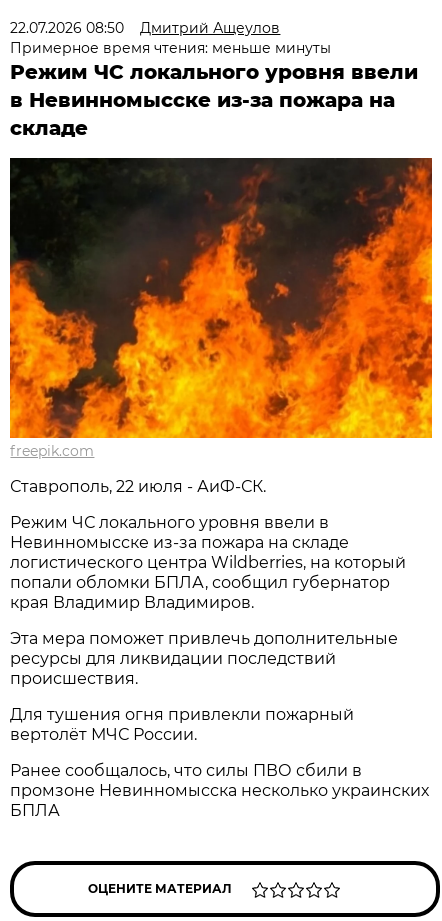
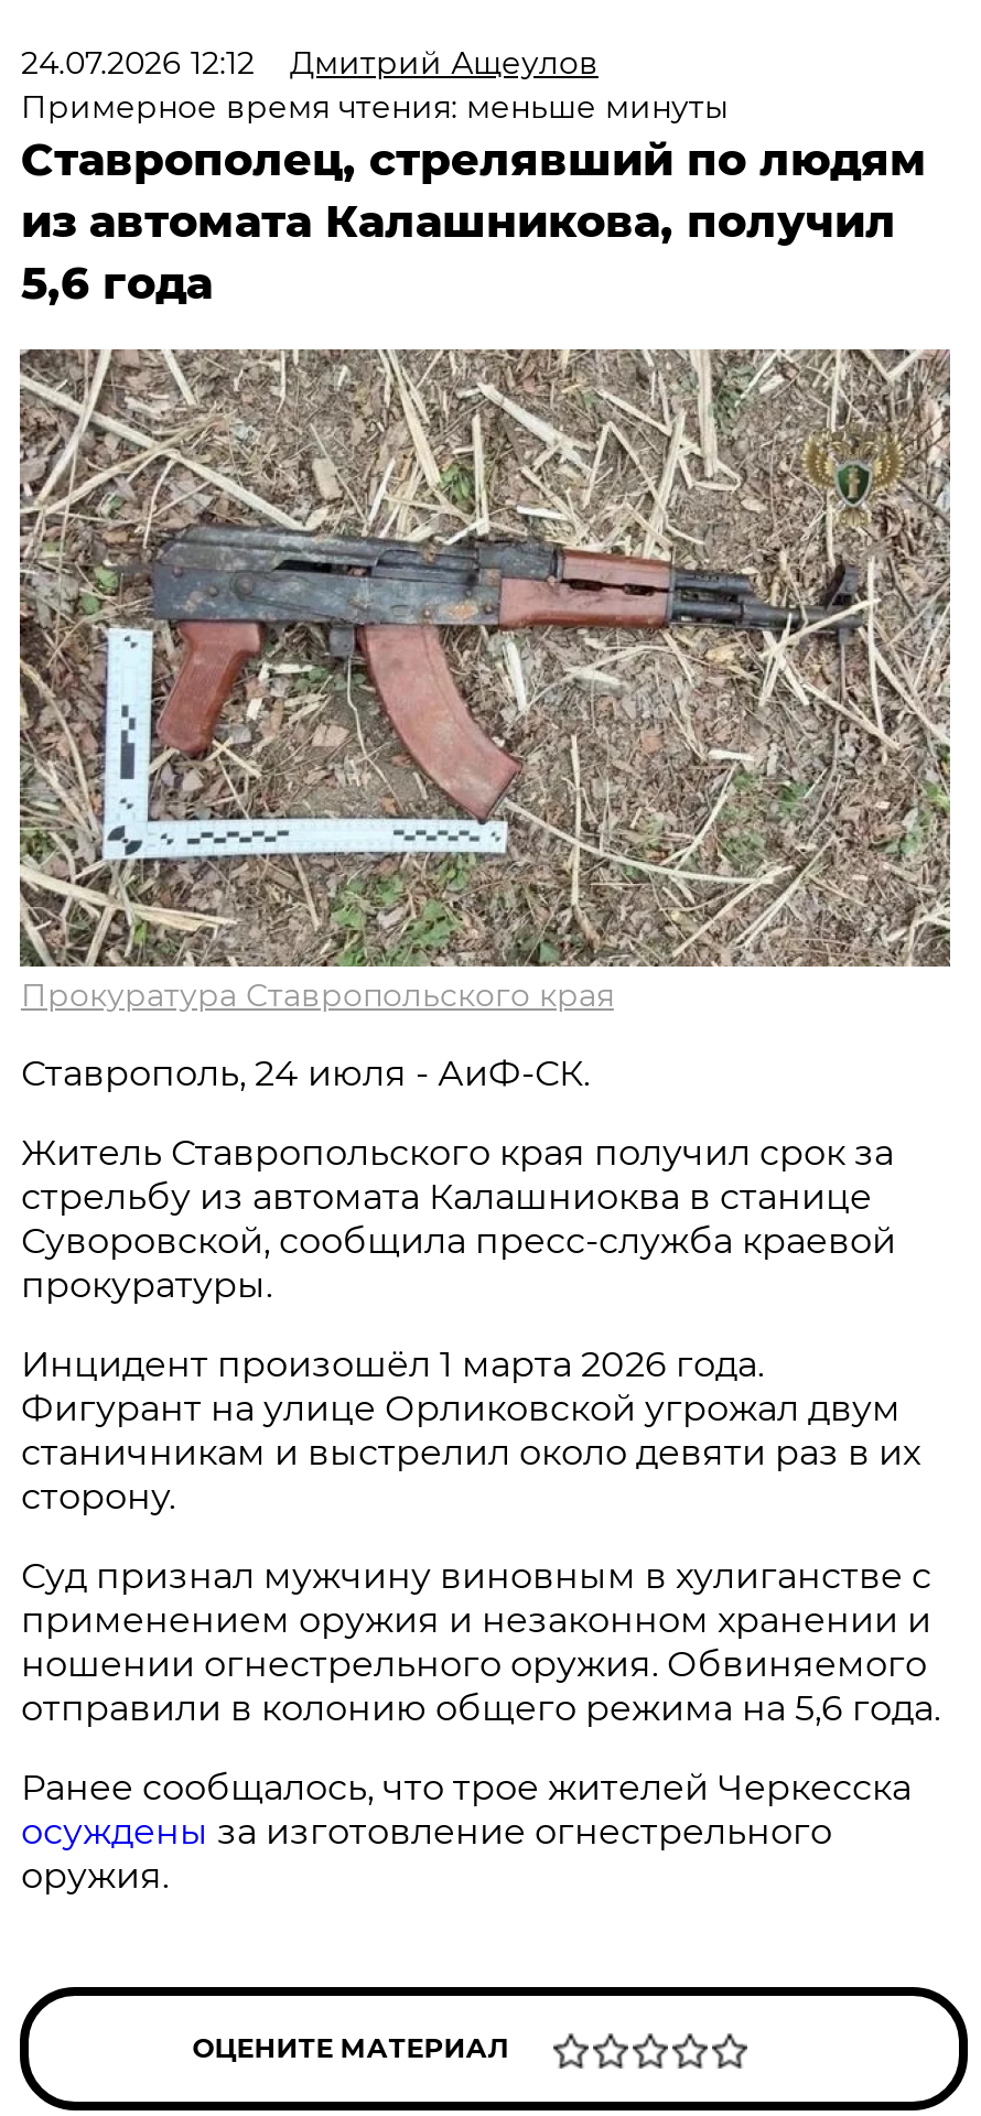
- 22.07.2026 08:50 Дмитрий Ащеулов
+ 24.07.2026 12:12 Дмитрий Ащеулов

- Режим ЧС локального уровня ввели
- в Невинномысске из-за пожара на
- складе
+ Ставрополец, стрелявший по людям
+ из автомата Калашникова, получил
+ 5,6 года

- [image]
- freepik.com
+ [image]
+ Прокуратура Ставропольского края

- Ставрополь, 22 июля - АиФ-СК.
+ Ставрополь, 24 июля - АиФ-СК.

- Режим ЧС локального уровня ввели в
- Невинномысске из-за пожара на складе
- логистического центра Wildberries, на который
- попали обломки БПЛА, сообщил губернатор
- края Владимир Владимиров.
+ Житель Ставропольского края получил срок за
+ стрельбу из автомата Калашниоква в станице
+ Суворовской, сообщила пресс-служба краевой
+ прокуратуры.

- Эта мера поможет привлечь дополнительные
- ресурсы для ликвидации последствий
- происшествия.
+ Инцидент произошёл 1 марта 2026 года.
+ Фигурант на улице Орликовской угрожал двум
+ станичникам и выстрелил около девяти раз в их
+ сторону.

- Для тушения огня привлекли пожарный
- вертолёт МЧС России.
+ Суд признал мужчину виновным в хулиганстве с
+ применением оружия и незаконном хранении и
+ ношении огнестрельного оружия. Обвиняемого
+ отправили в колонию общего режима на 5,6 года.

- Ранее сообщалось, что силы ПВО сбили в
- промзоне Невинномысска несколько украинских
- БПЛА
+ Ранее сообщалось, что трое жителей Черкесска
+ осуждены за изготовление огнестрельного
+ оружия.
